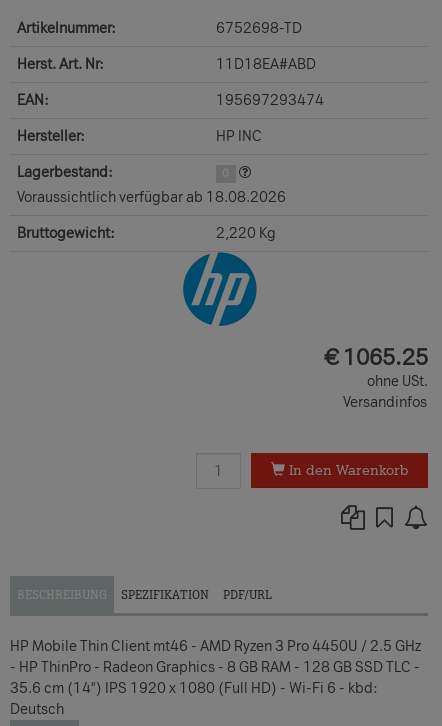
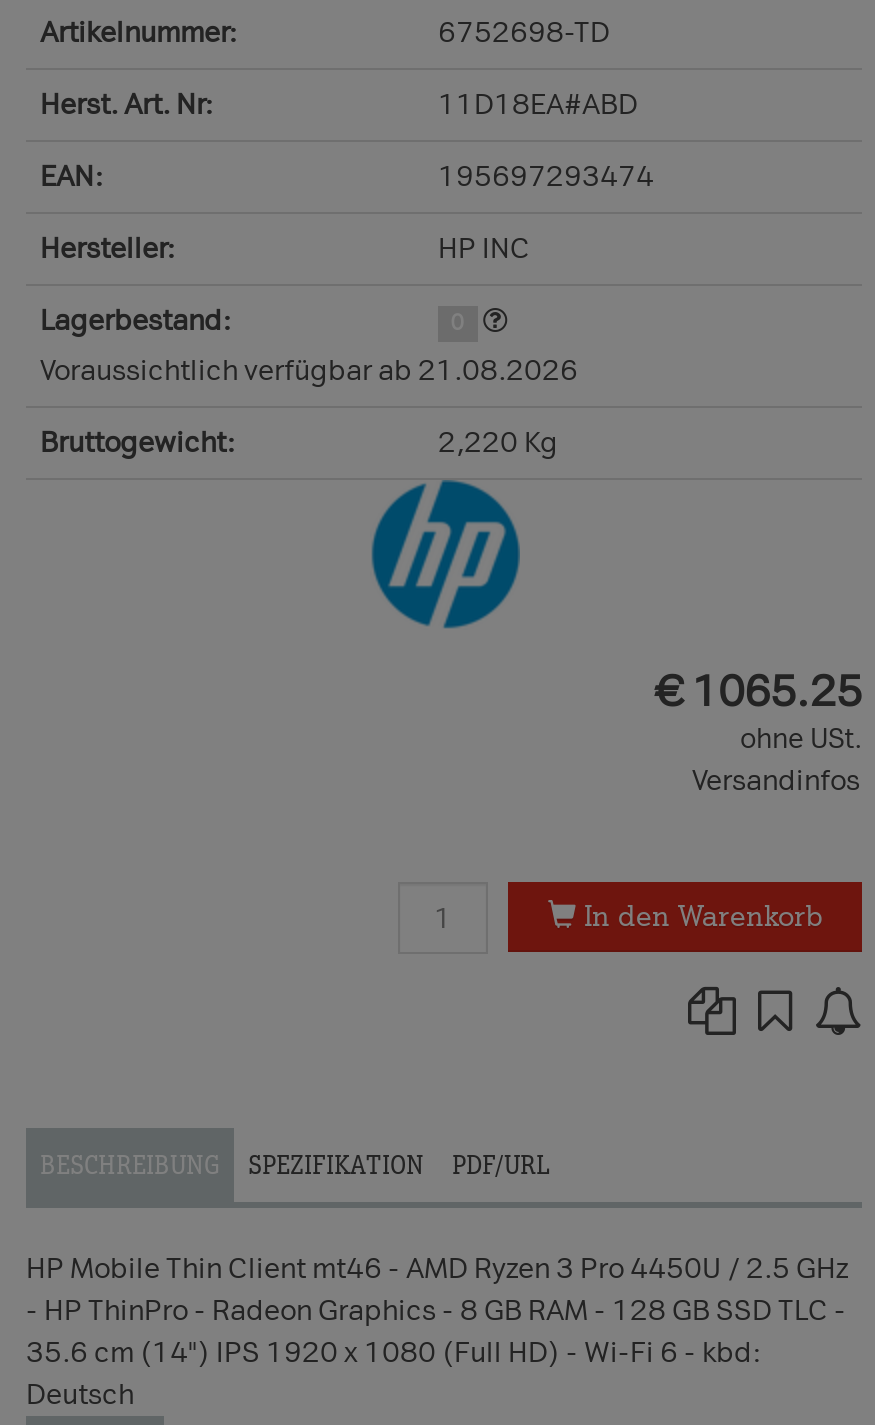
- Voraussichtlich verfügbar ab 18.08.2026
+ Voraussichtlich verfügbar ab 21.08.2026
